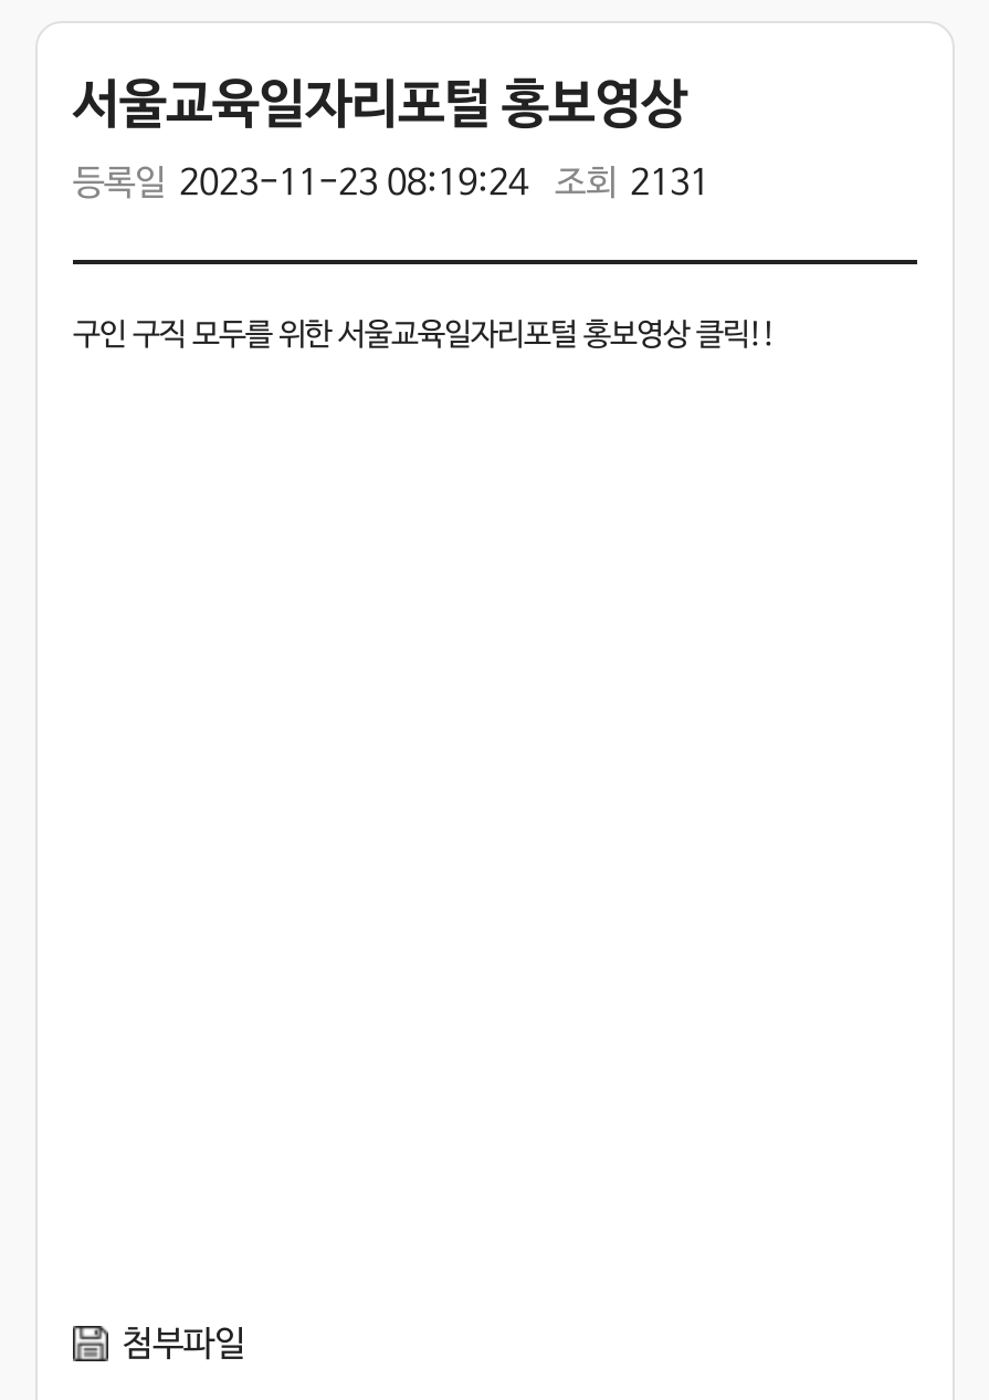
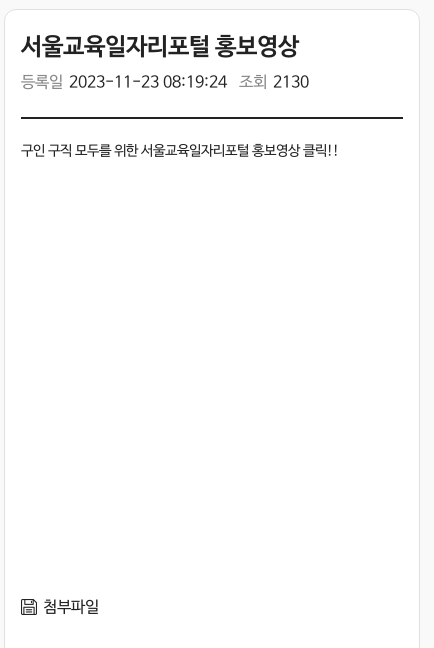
- 등록일 2023-11-23 08:19:24 조회 2131
+ 등록일 2023-11-23 08:19:24 조회 2130
